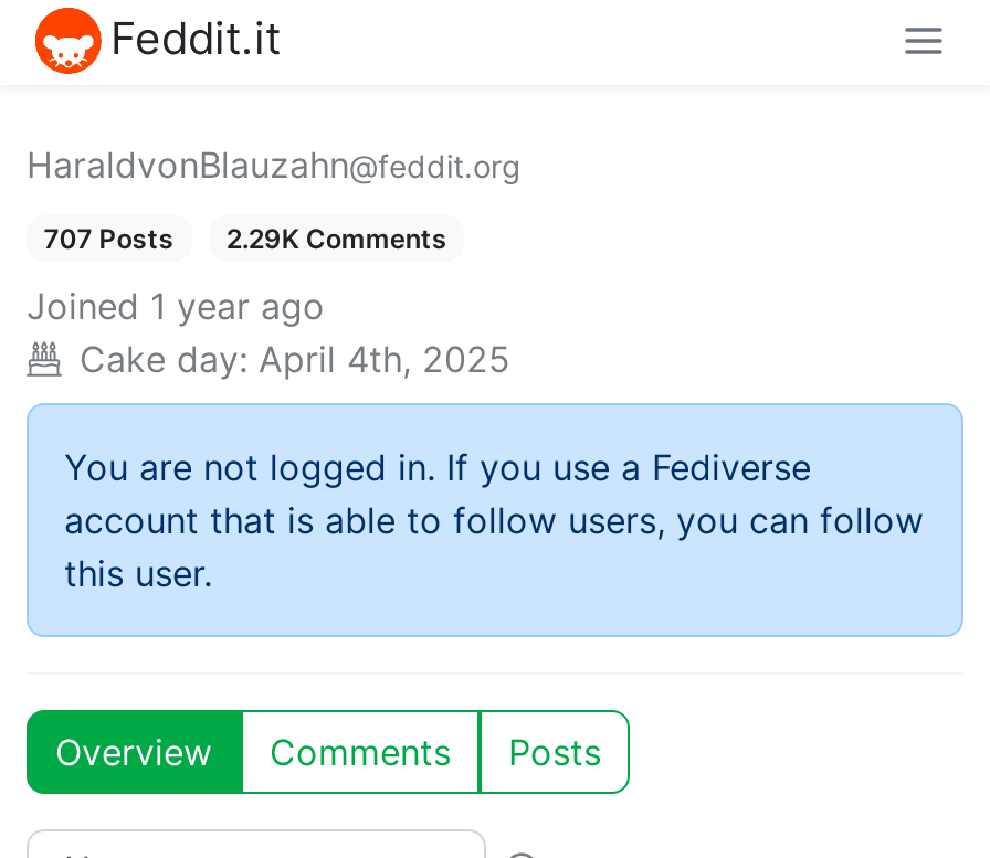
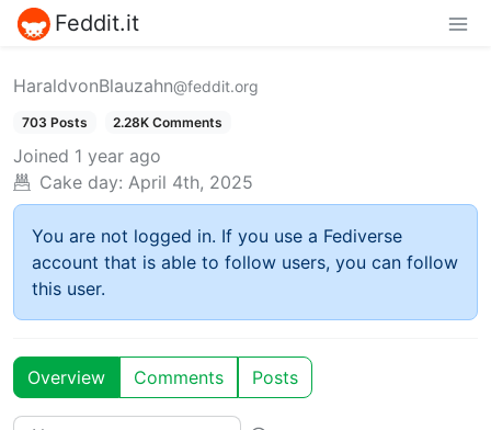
- 707 Posts
+ 703 Posts

- 2.29K Comments
+ 2.28K Comments
